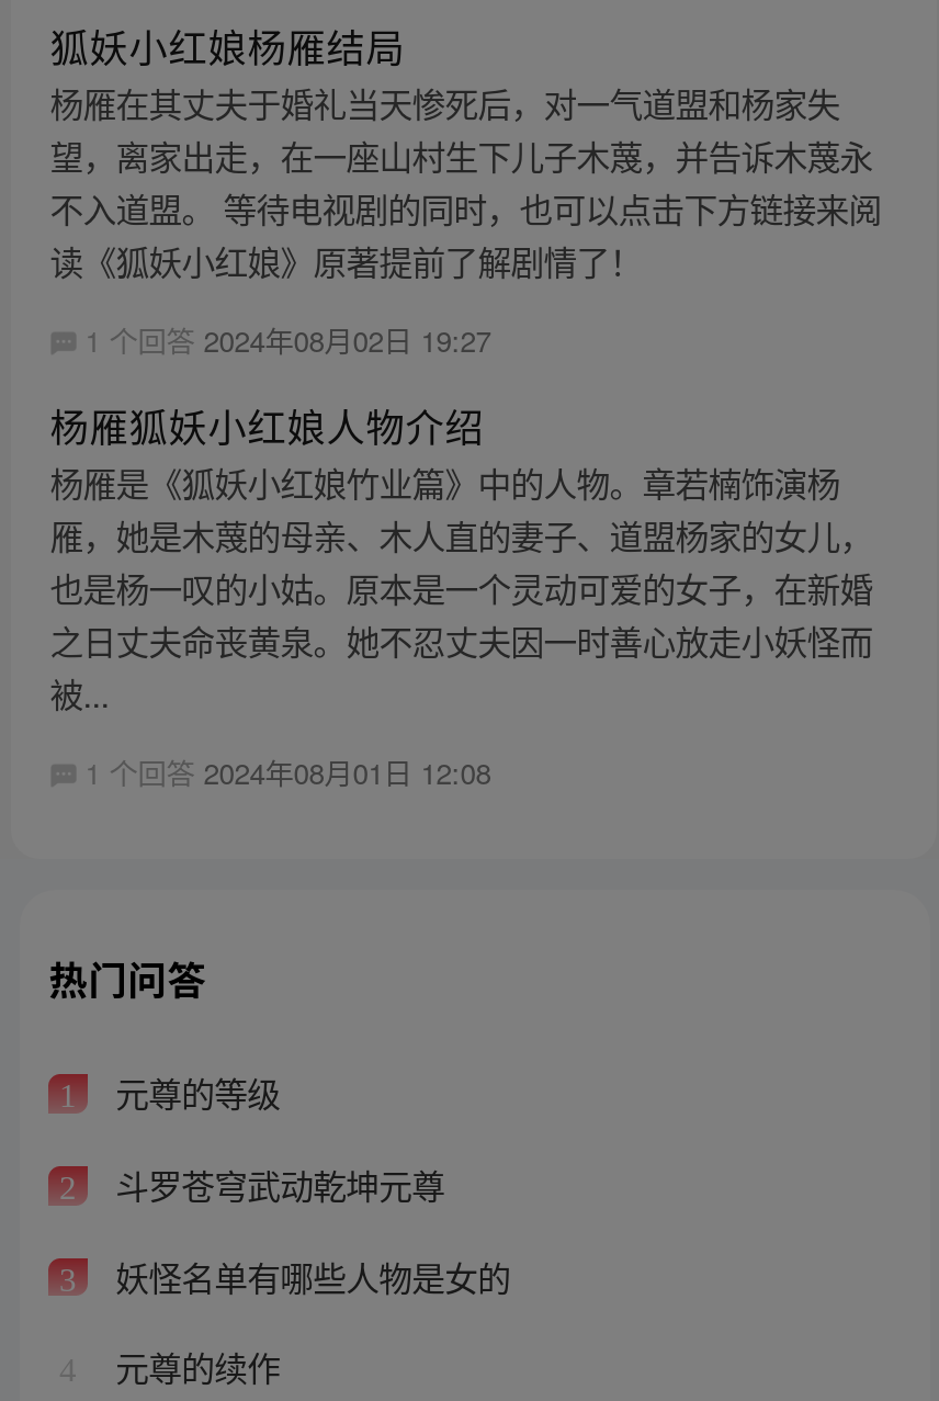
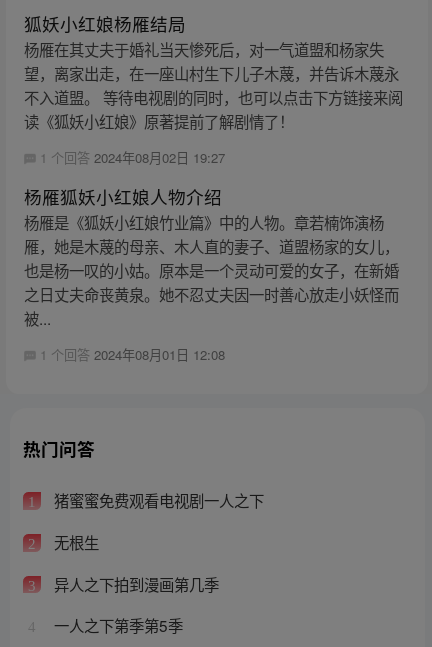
- 元尊的等级
+ 猪蜜蜜免费观看电视剧一人之下

- 斗罗苍穹武动乾坤元尊
+ 无根生

- 妖怪名单有哪些人物是女的
+ 异人之下拍到漫画第几季

- 元尊的续作
+ 一人之下第季第5季
